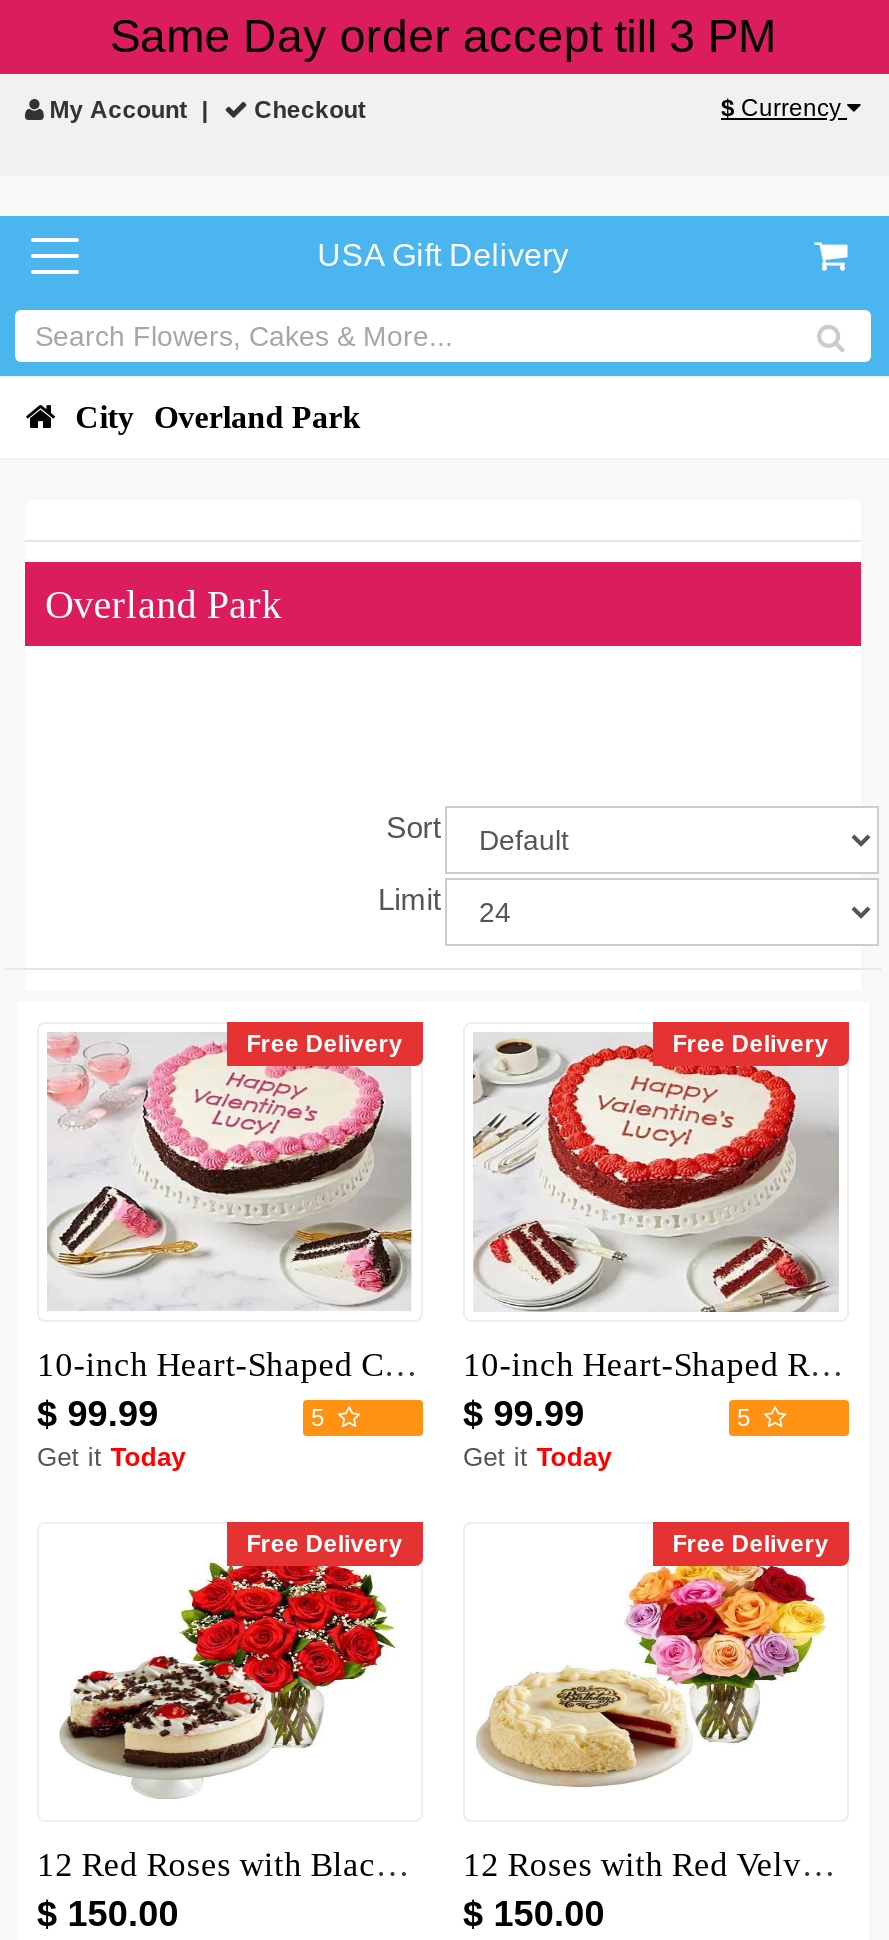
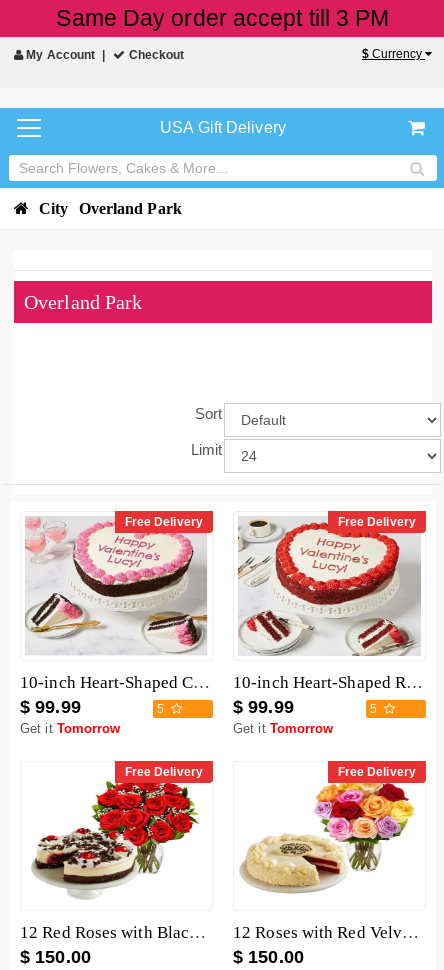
- Get it Today
+ Get it Tomorrow

- Get it Today
+ Get it Tomorrow
